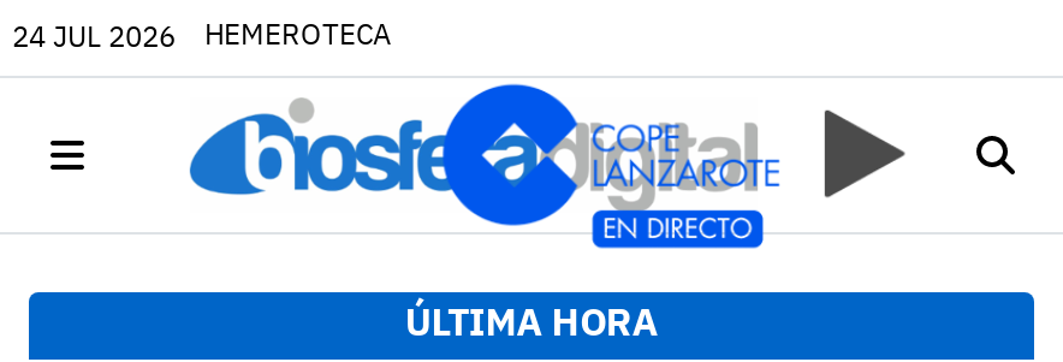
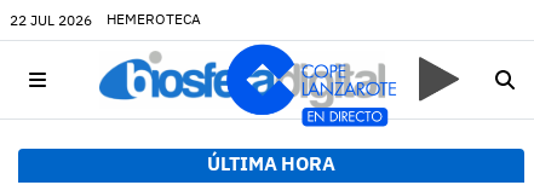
- 24 JUL 2026 HEMEROTECA
+ 22 JUL 2026 HEMEROTECA
